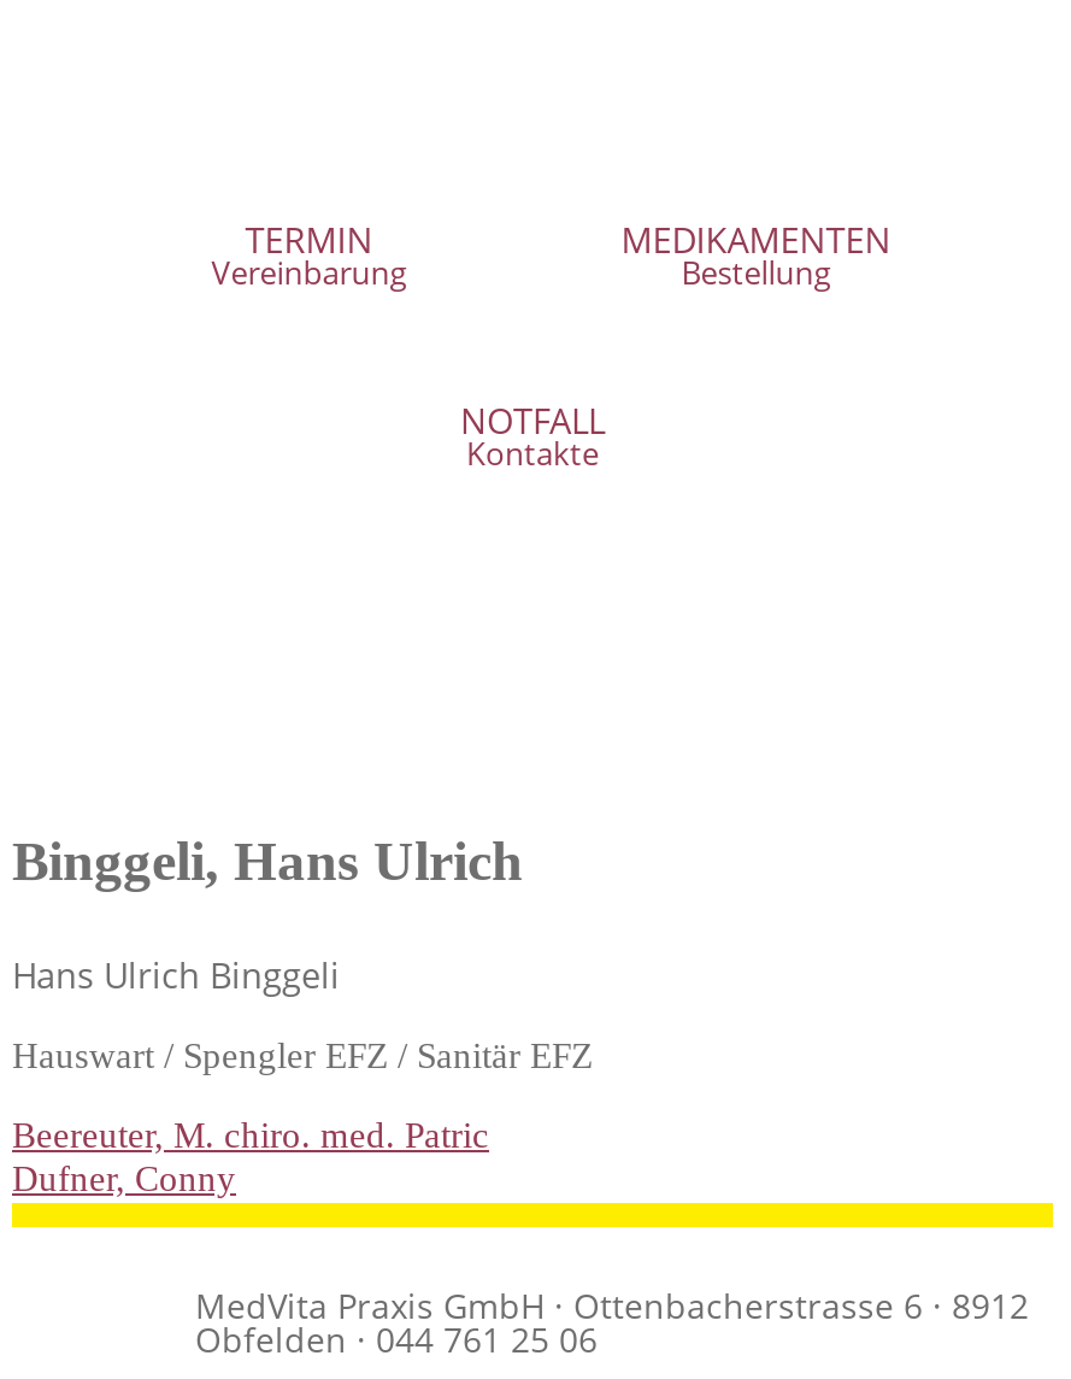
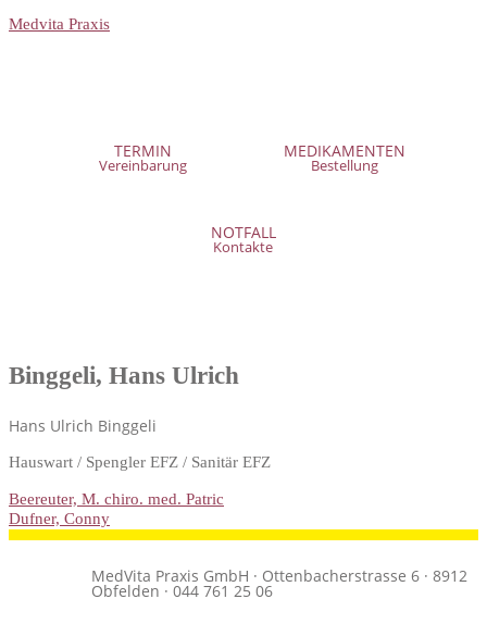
+ Medvita Praxis

moved down: TERMIN | Vereinbarung | MEDIKAMENTEN | Bestellung | NOTFALL | Kontakte
